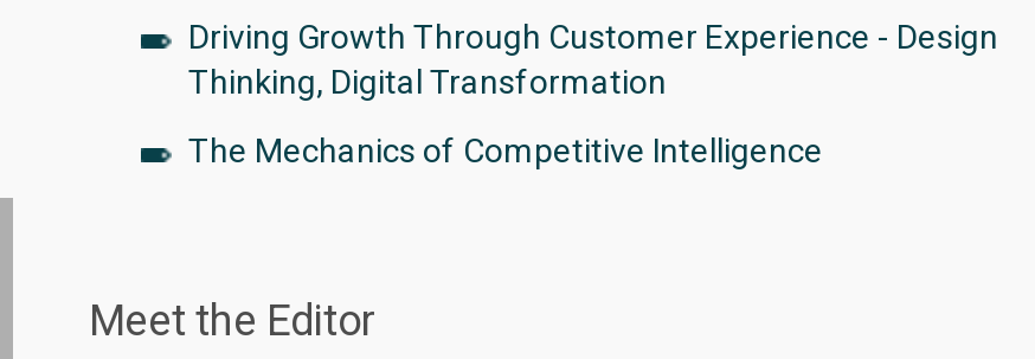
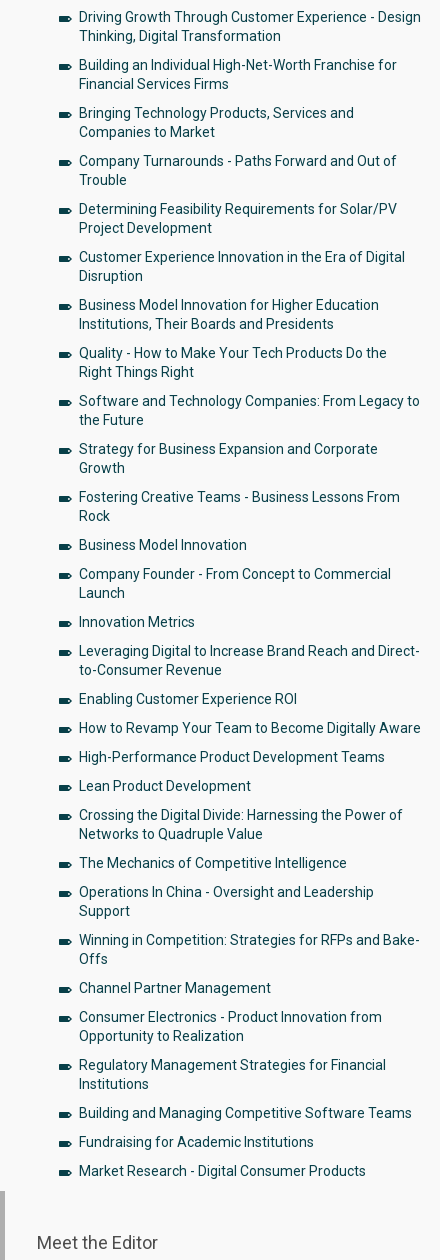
+ Building an Individual High-Net-Worth Franchise for
+ Financial Services Firms
+ Bringing Technology Products, Services and
+ Companies to Market
+ Company Turnarounds - Paths Forward and Out of
+ Trouble
+ Determining Feasibility Requirements for Solar/PV
+ Project Development
+ Customer Experience Innovation in the Era of Digital
+ Disruption
+ Business Model Innovation for Higher Education
+ Institutions, Their Boards and Presidents
+ Quality - How to Make Your Tech Products Do the
+ Right Things Right
+ Software and Technology Companies: From Legacy to
+ the Future
+ Strategy for Business Expansion and Corporate
+ Growth
+ Fostering Creative Teams - Business Lessons From
+ Rock
+ Business Model Innovation
+ Company Founder - From Concept to Commercial
+ Launch
+ Innovation Metrics
+ Leveraging Digital to Increase Brand Reach and Direct-
+ to-Consumer Revenue
+ Enabling Customer Experience ROI
+ How to Revamp Your Team to Become Digitally Aware
+ High-Performance Product Development Teams
+ Lean Product Development
+ Crossing the Digital Divide: Harnessing the Power of
+ Networks to Quadruple Value

+ Operations In China - Oversight and Leadership
+ Support
+ Winning in Competition: Strategies for RFPs and Bake-
+ Offs
+ Channel Partner Management
+ Consumer Electronics - Product Innovation from
+ Opportunity to Realization
+ Regulatory Management Strategies for Financial
+ Institutions
+ Building and Managing Competitive Software Teams
+ Fundraising for Academic Institutions
+ Market Research - Digital Consumer Products
